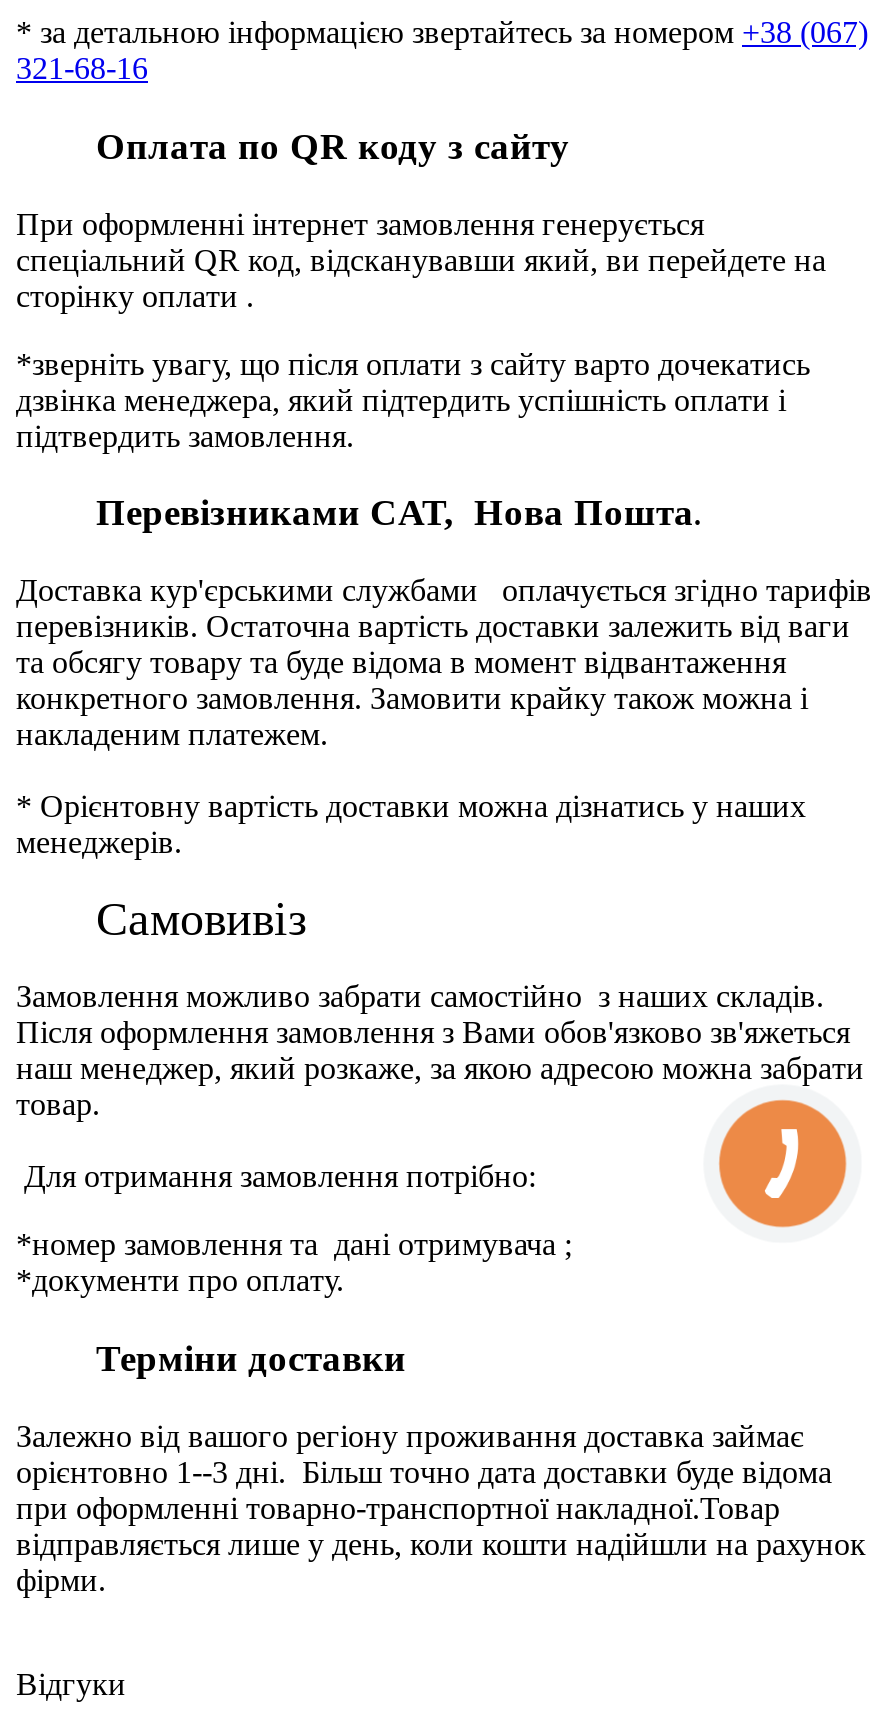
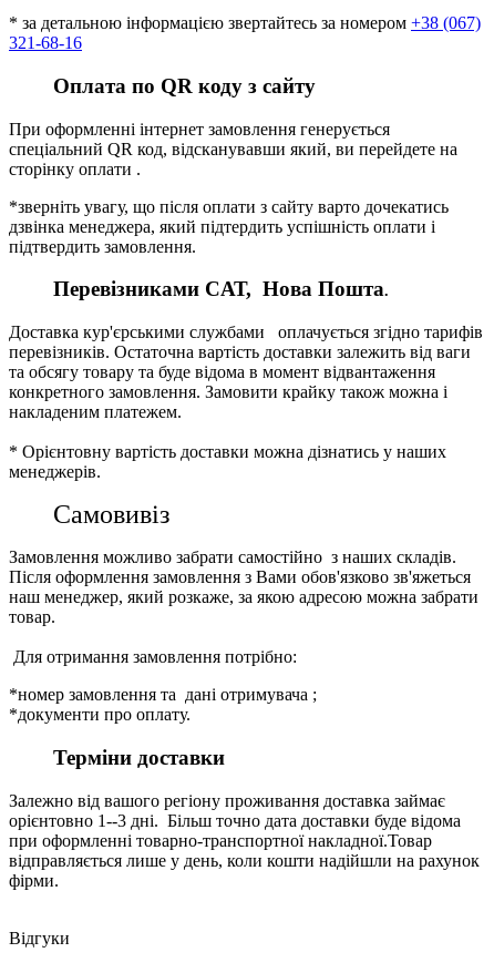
- [image]
